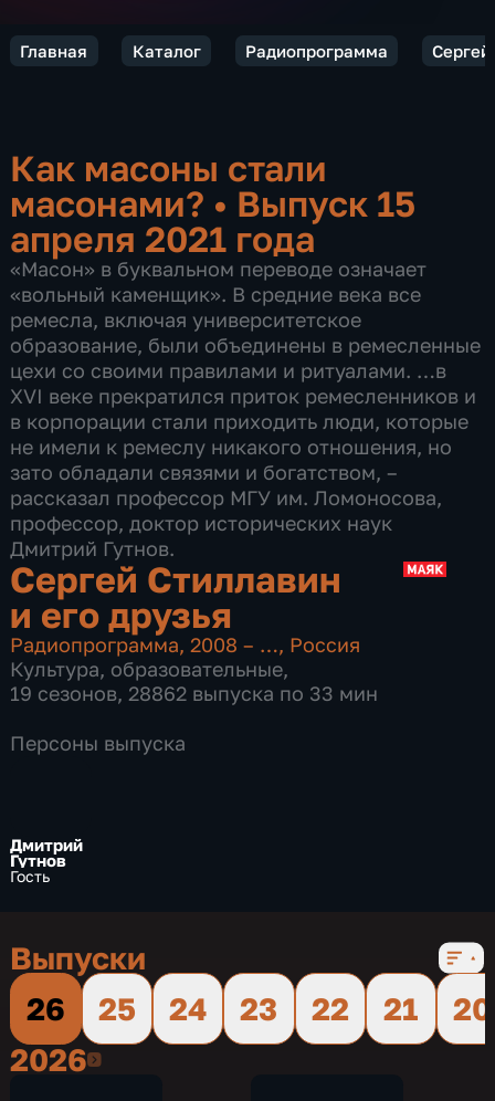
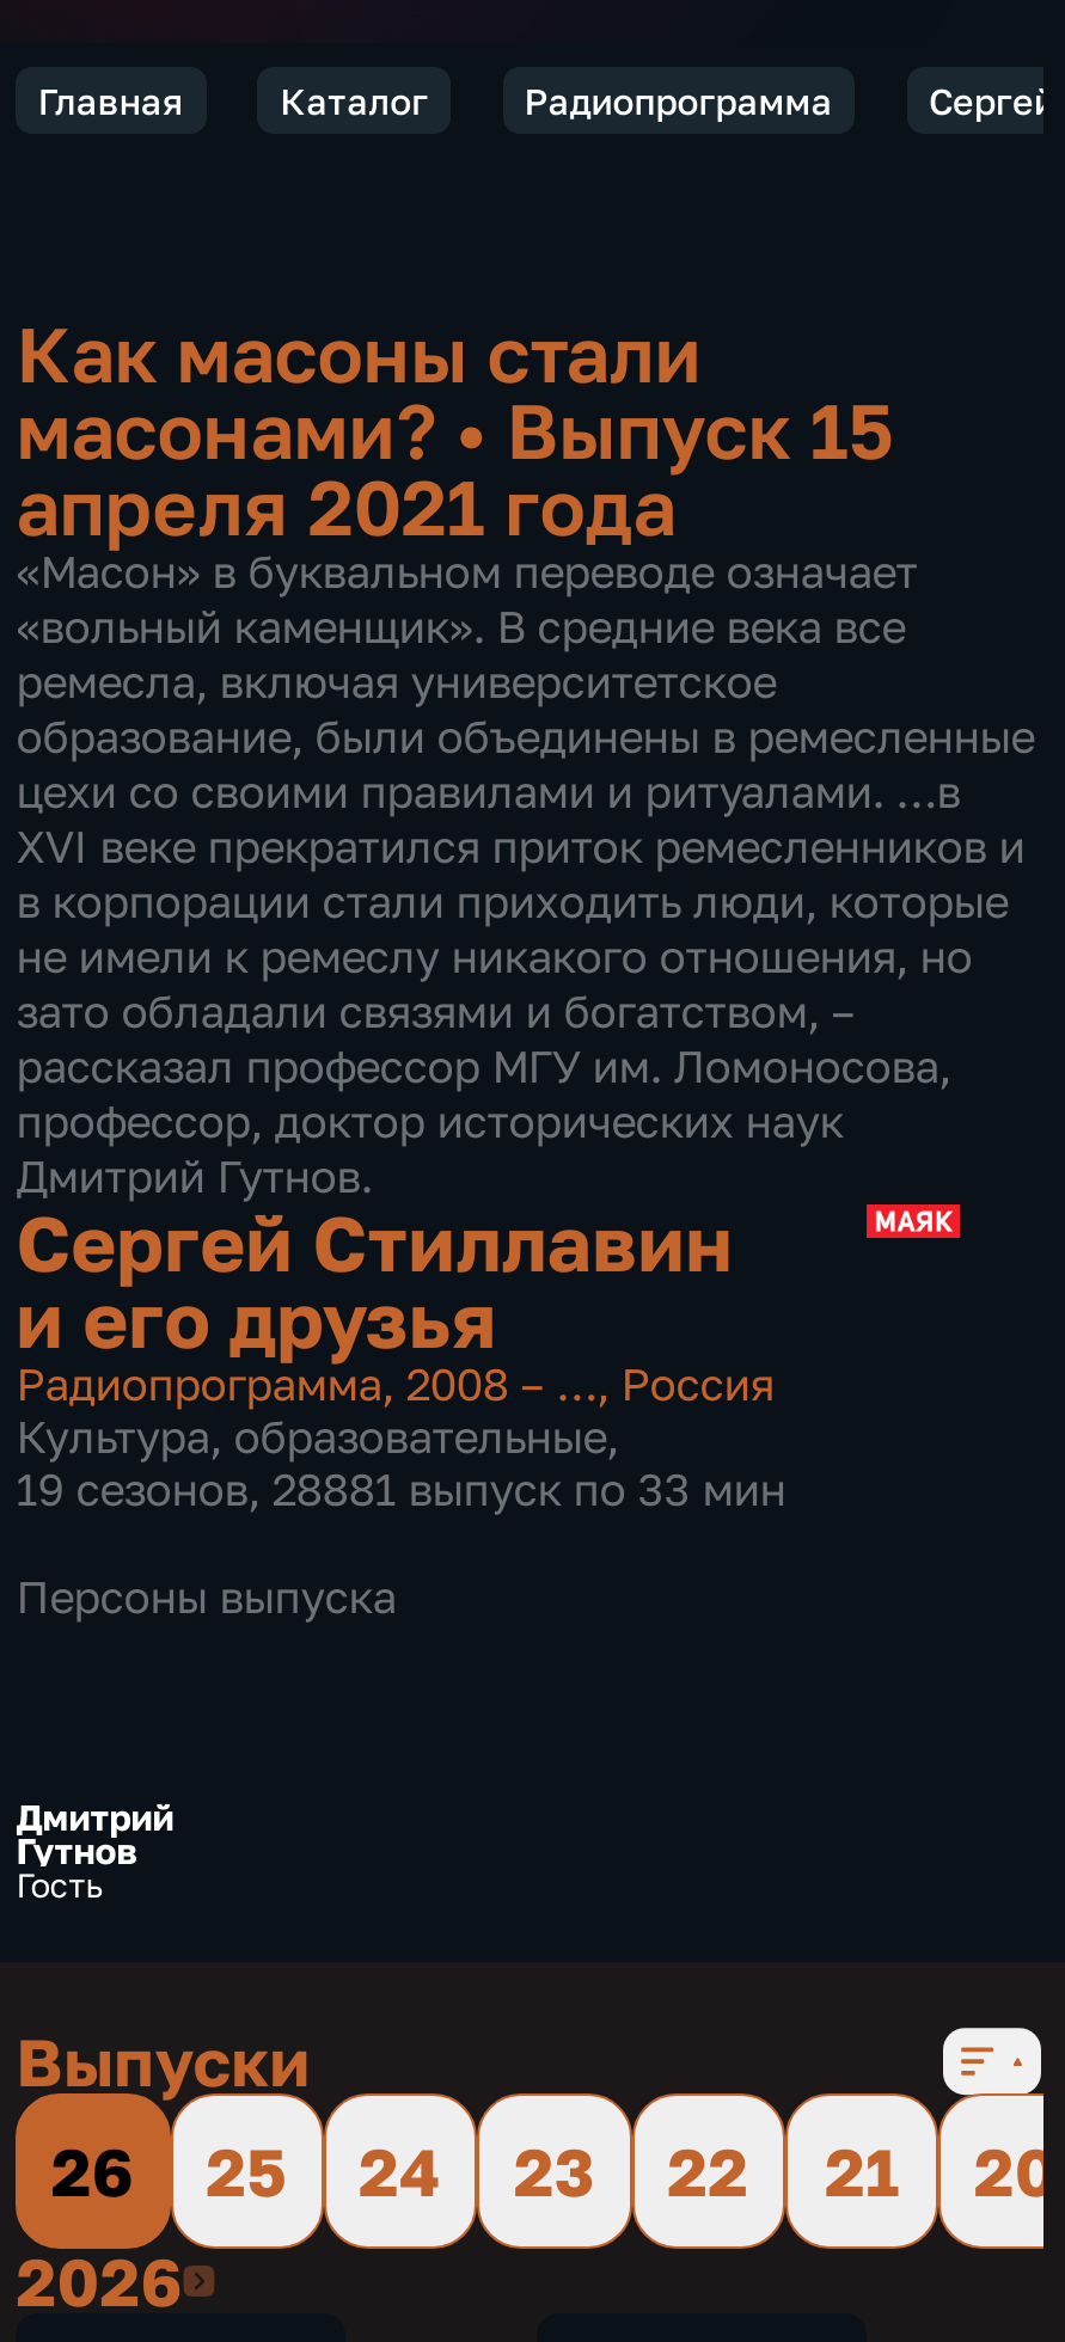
- 19 сезонов, 28862 выпуска по 33 мин
+ 19 сезонов, 28881 выпуск по 33 мин
